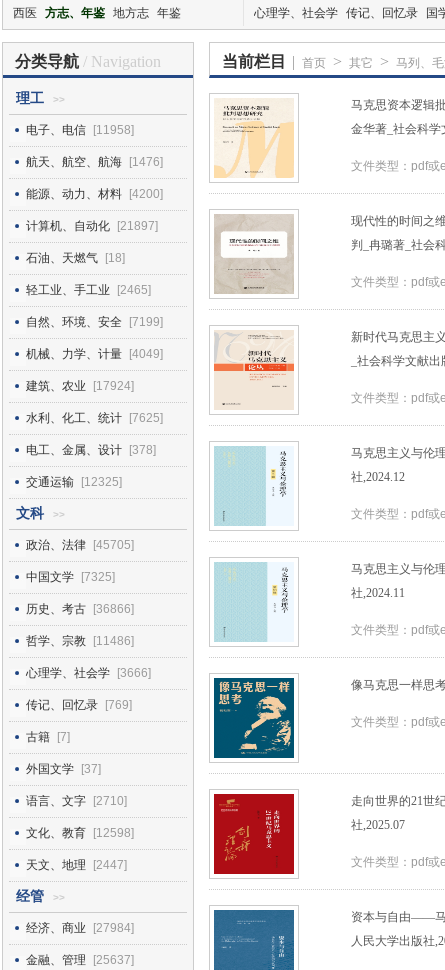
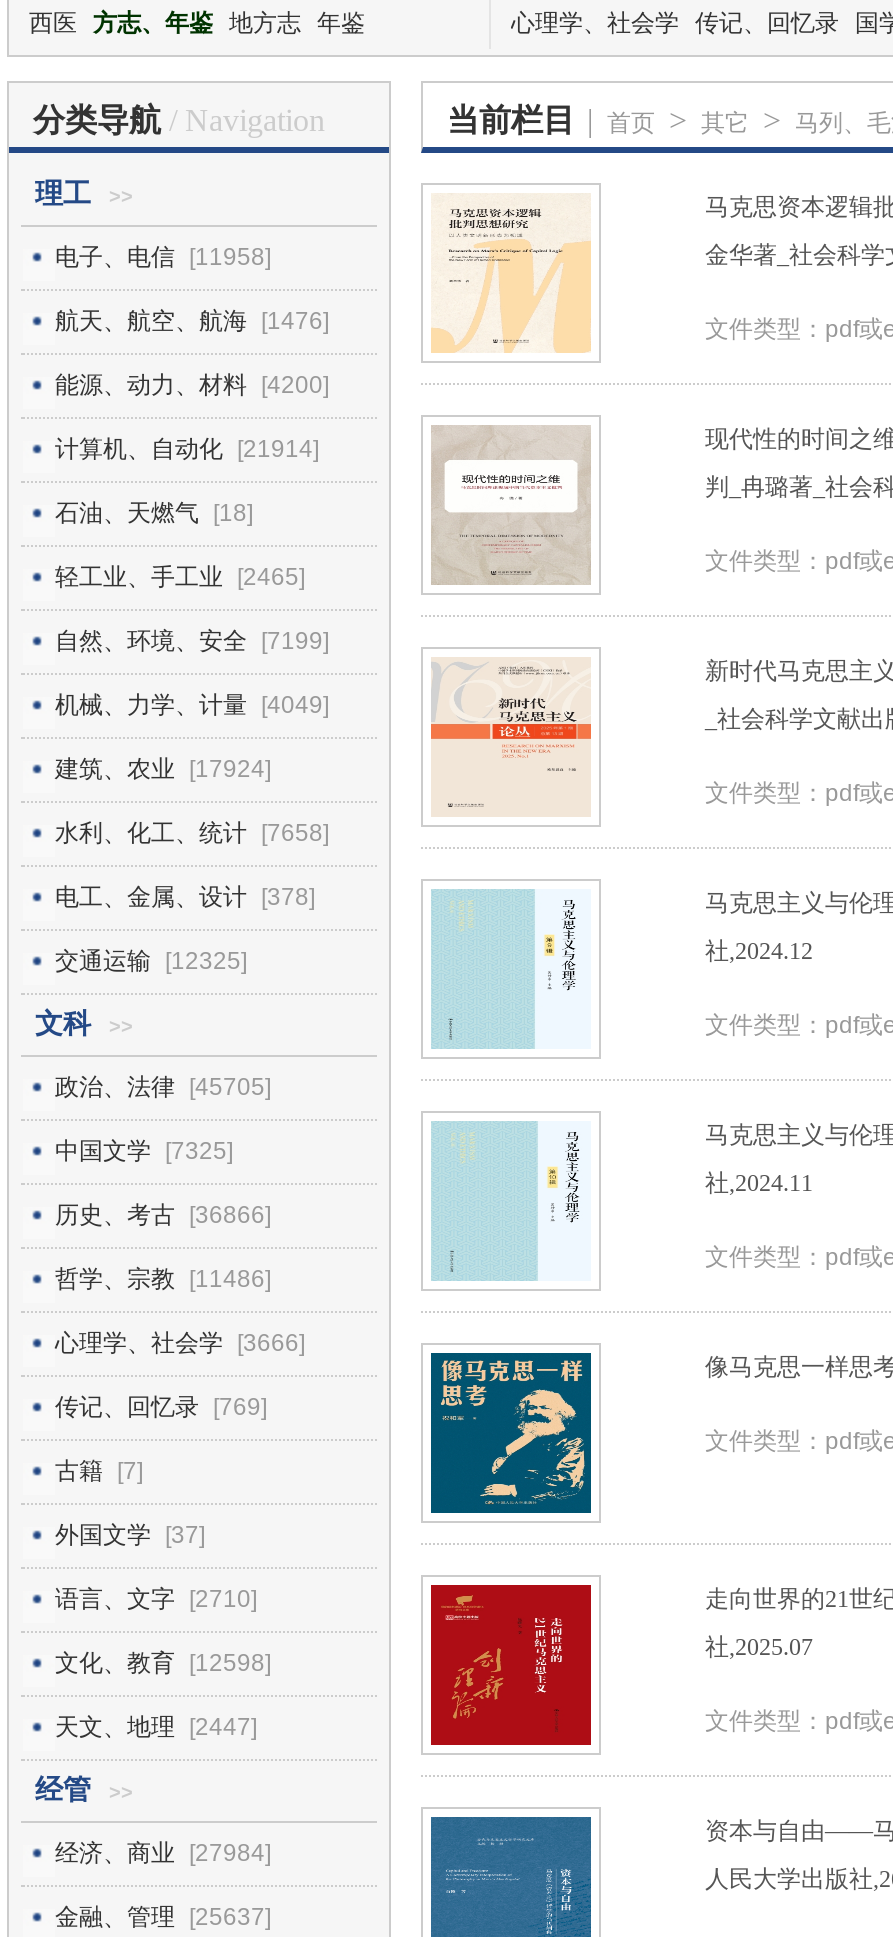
- 计算机、自动化 [21897]
+ 计算机、自动化 [21914]

- 水利、化工、统计 [7625]
+ 水利、化工、统计 [7658]
